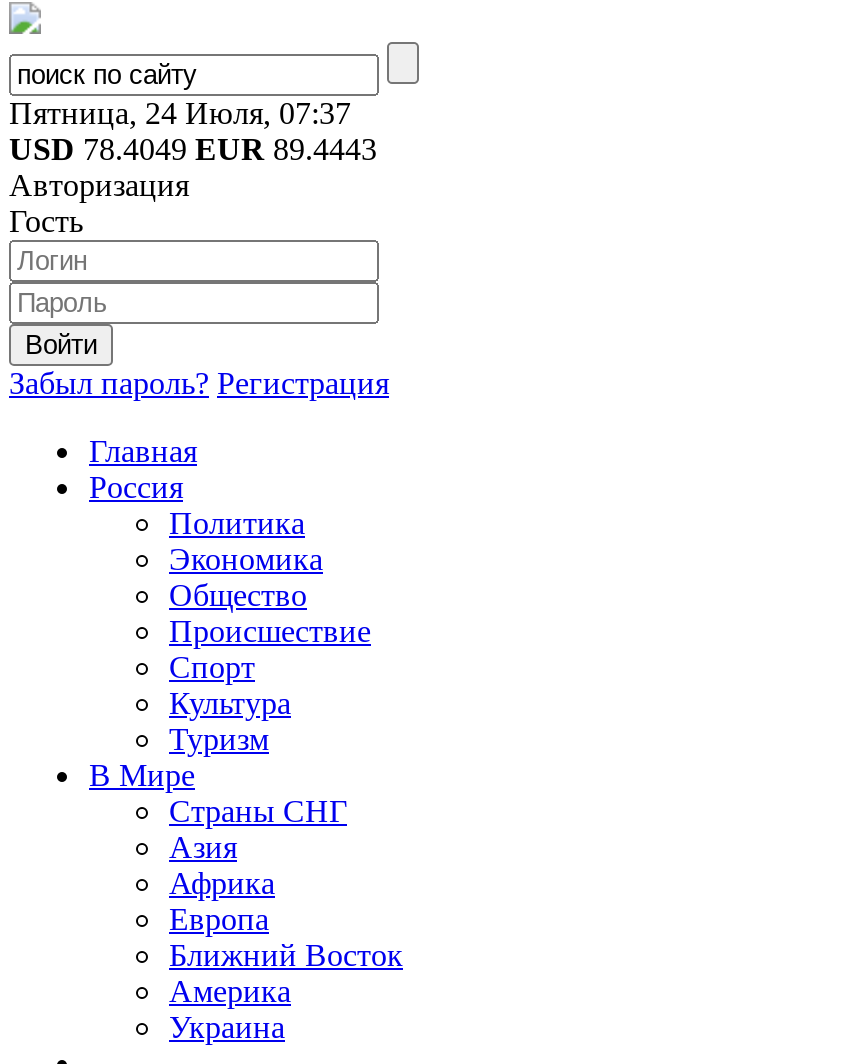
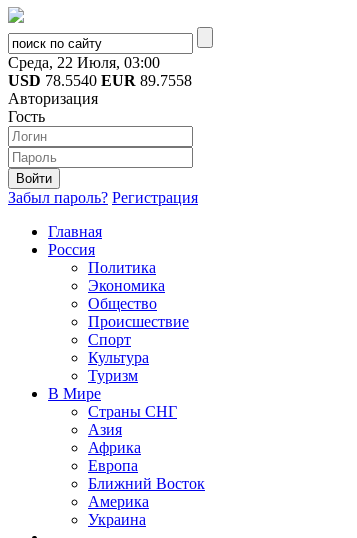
- Пятница, 24 Июля, 07:37
+ Среда, 22 Июля, 03:00

- USD 78.4049 EUR 89.4443
+ USD 78.5540 EUR 89.7558
